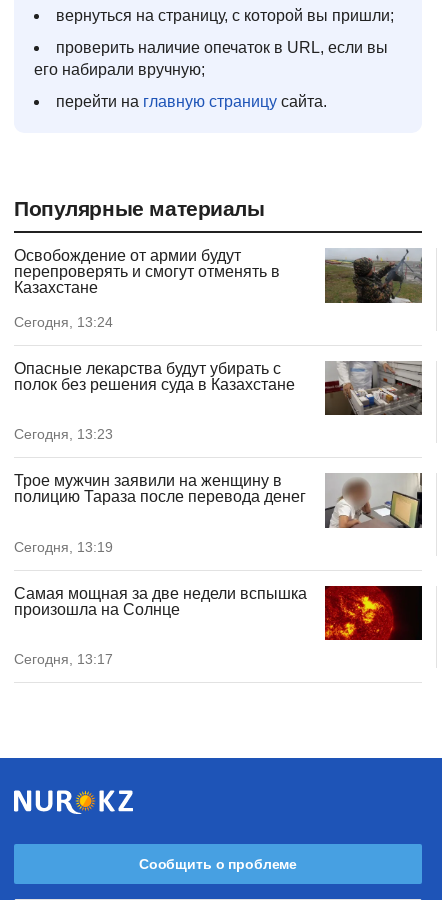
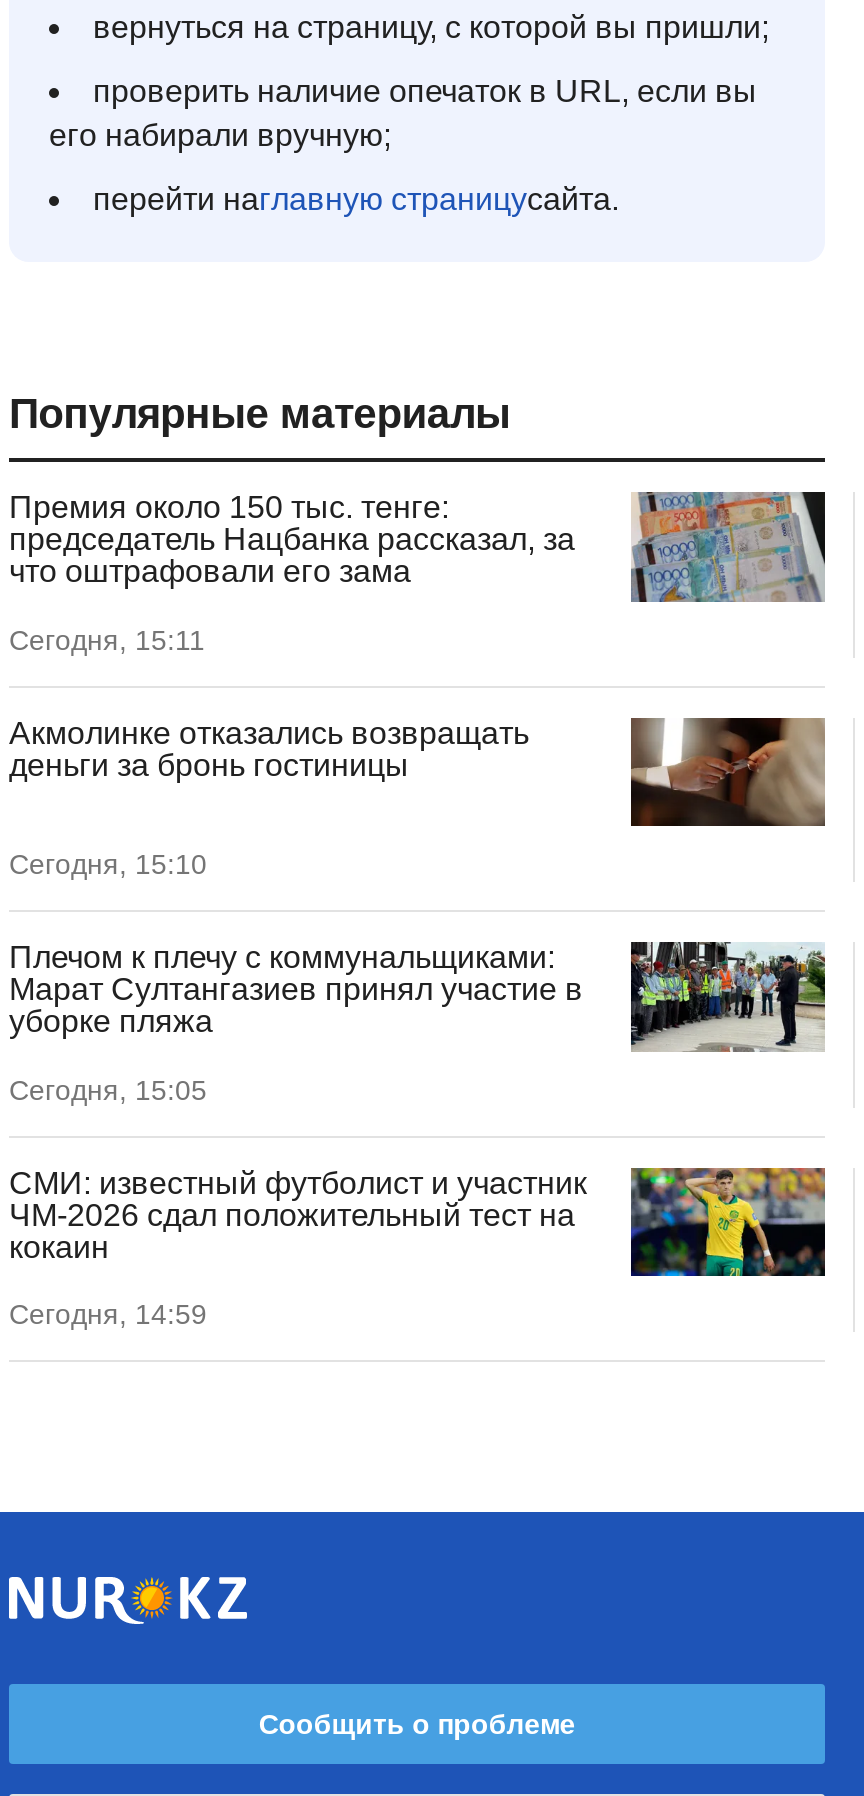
- Освобождение от армии будут
- перепроверять и смогут отменять в
- Казахстане
+ Премия около 150 тыс. тенге:
+ председатель Нацбанка рассказал, за
+ что оштрафовали его зама

- [image]
+ [image]

- Сегодня, 13:24
+ Сегодня, 15:11

- Опасные лекарства будут убирать с
- полок без решения суда в Казахстане
+ Акмолинке отказались возвращать
+ деньги за бронь гостиницы

- [image]
+ [image]

- Сегодня, 13:23
+ Сегодня, 15:10

- [image]
- Трое мужчин заявили на женщину в
- полицию Тараза после перевода денег
+ [image]
+ Плечом к плечу с коммунальщиками:
+ Марат Султангазиев принял участие в
+ уборке пляжа

- Сегодня, 13:19
+ Сегодня, 15:05

- [image]
- Самая мощная за две недели вспышка
- произошла на Солнце
+ [image]
+ СМИ: известный футболист и участник
+ ЧМ-2026 сдал положительный тест на
+ кокаин

- Сегодня, 13:17
+ Сегодня, 14:59
